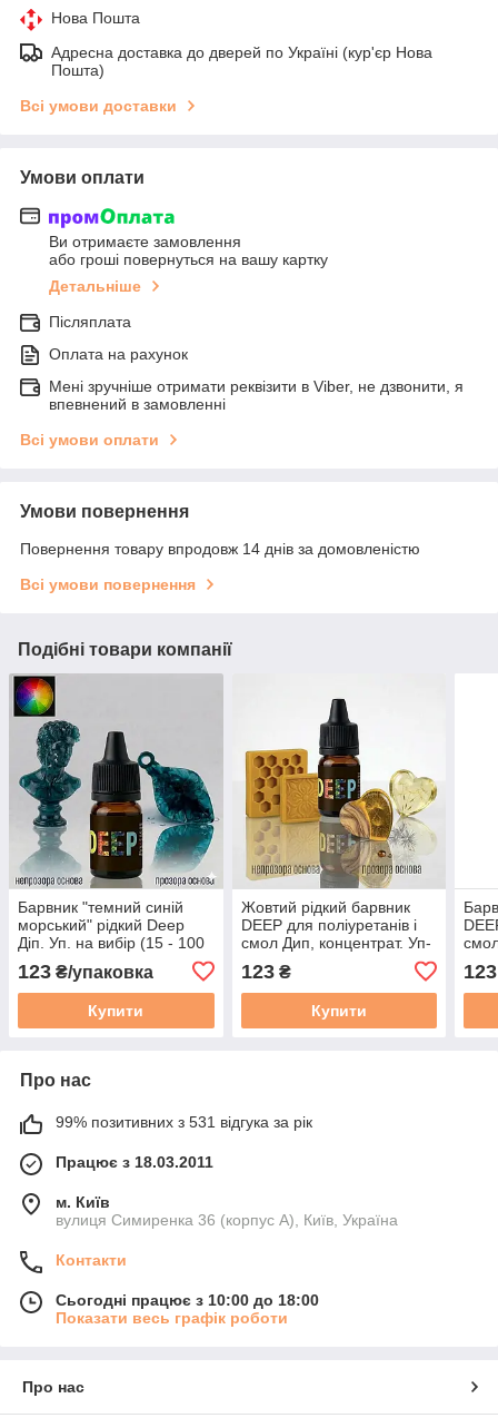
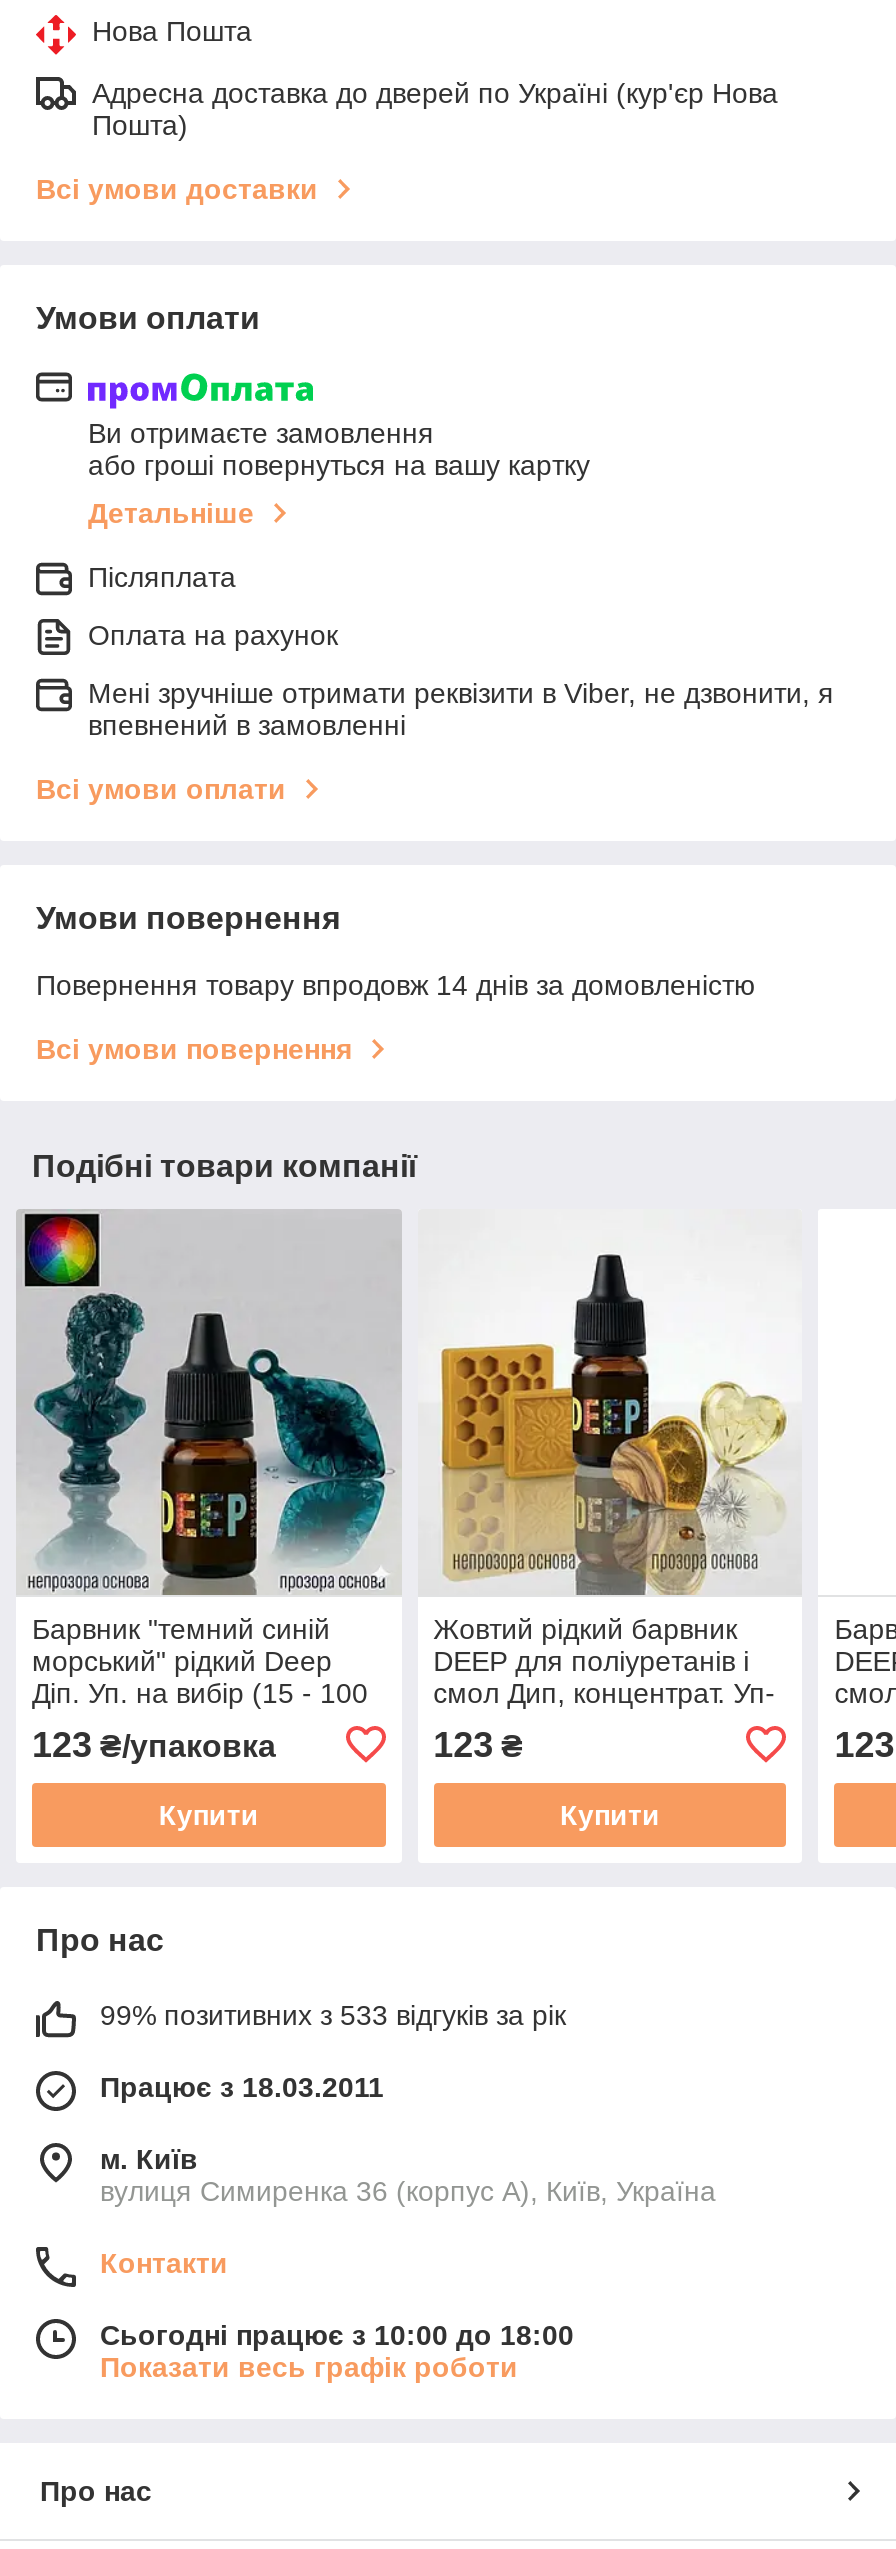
- 99% позитивних з 531 відгука за рік
+ 99% позитивних з 533 відгуків за рік
